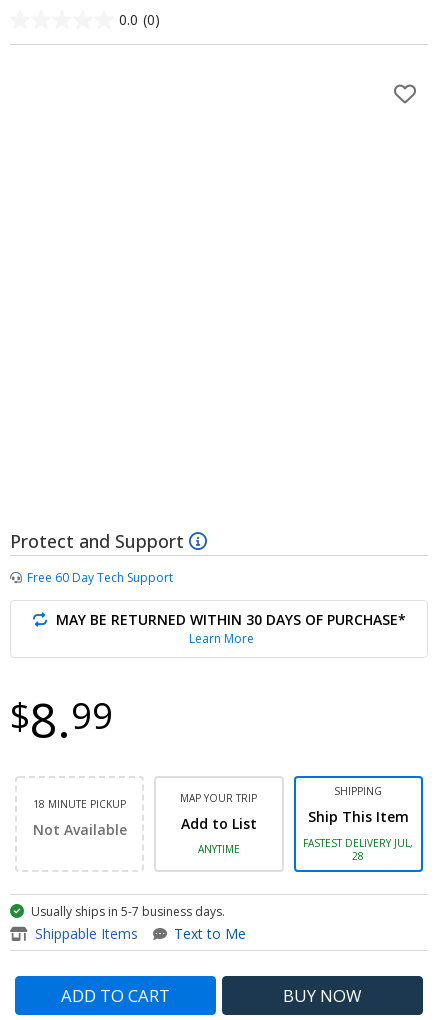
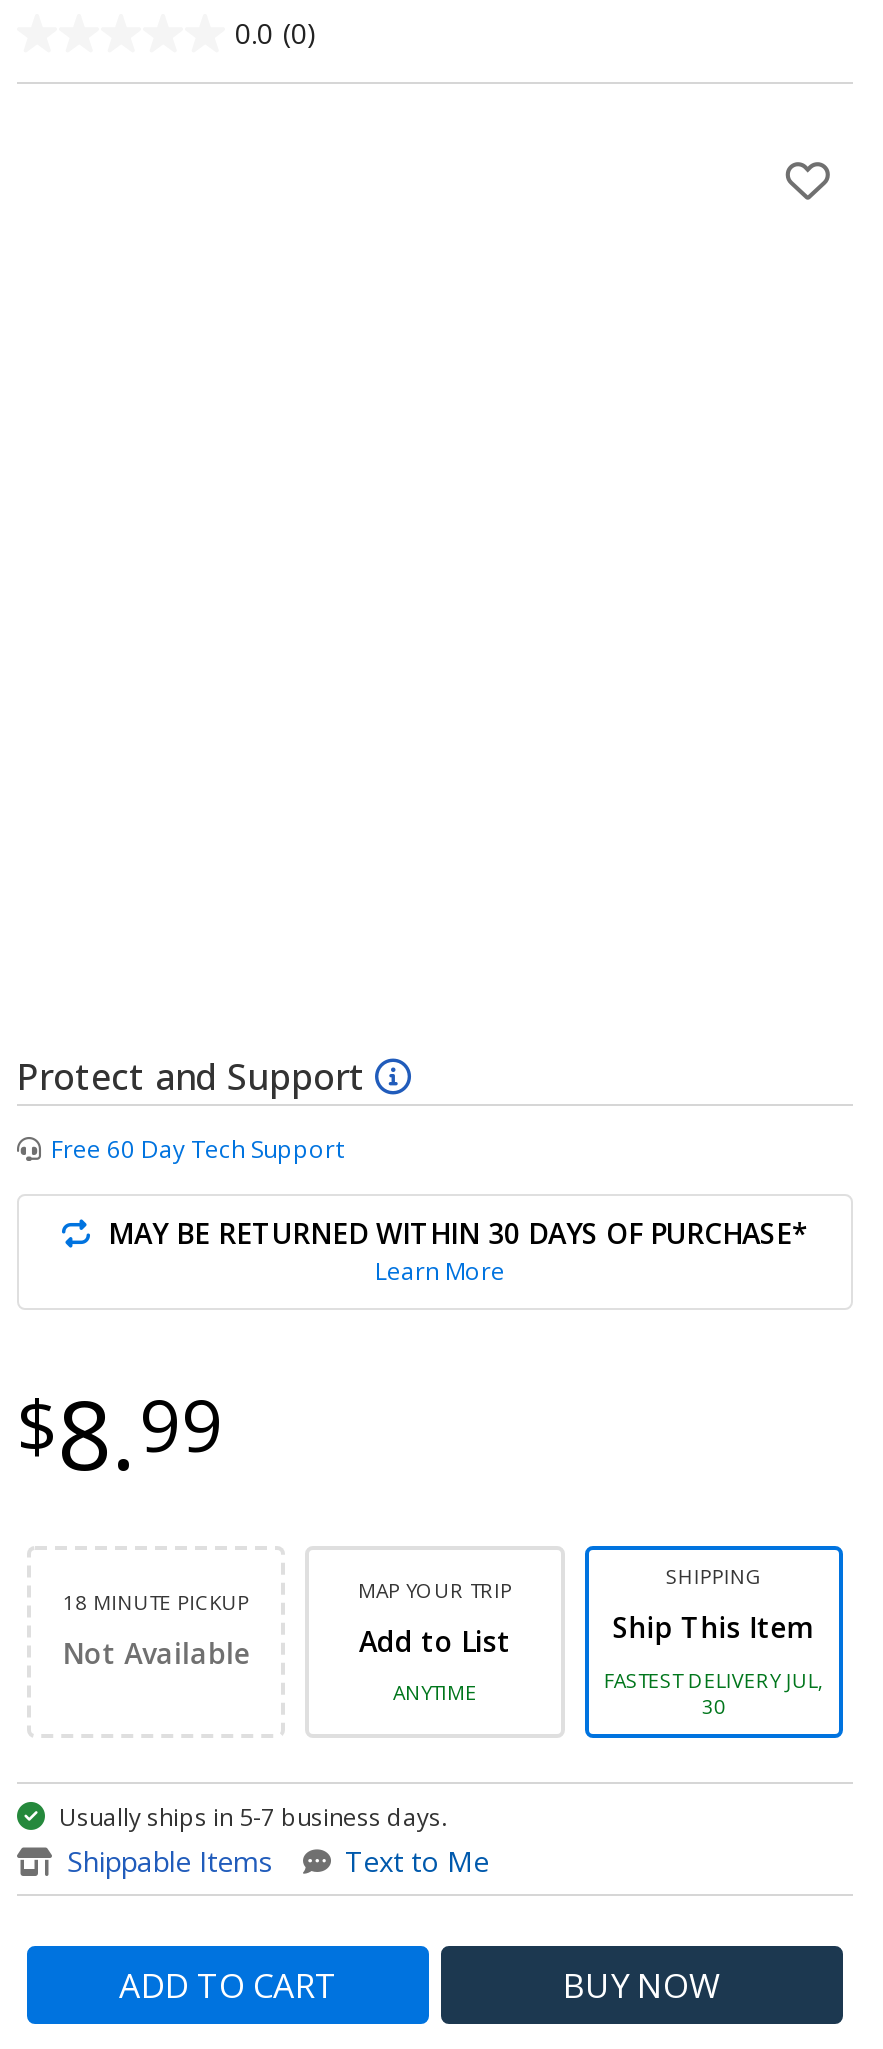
- 28
+ 30
